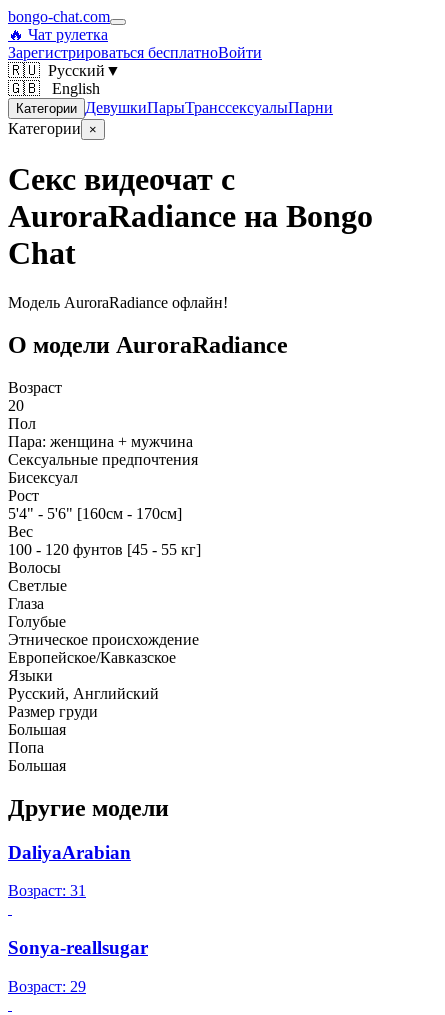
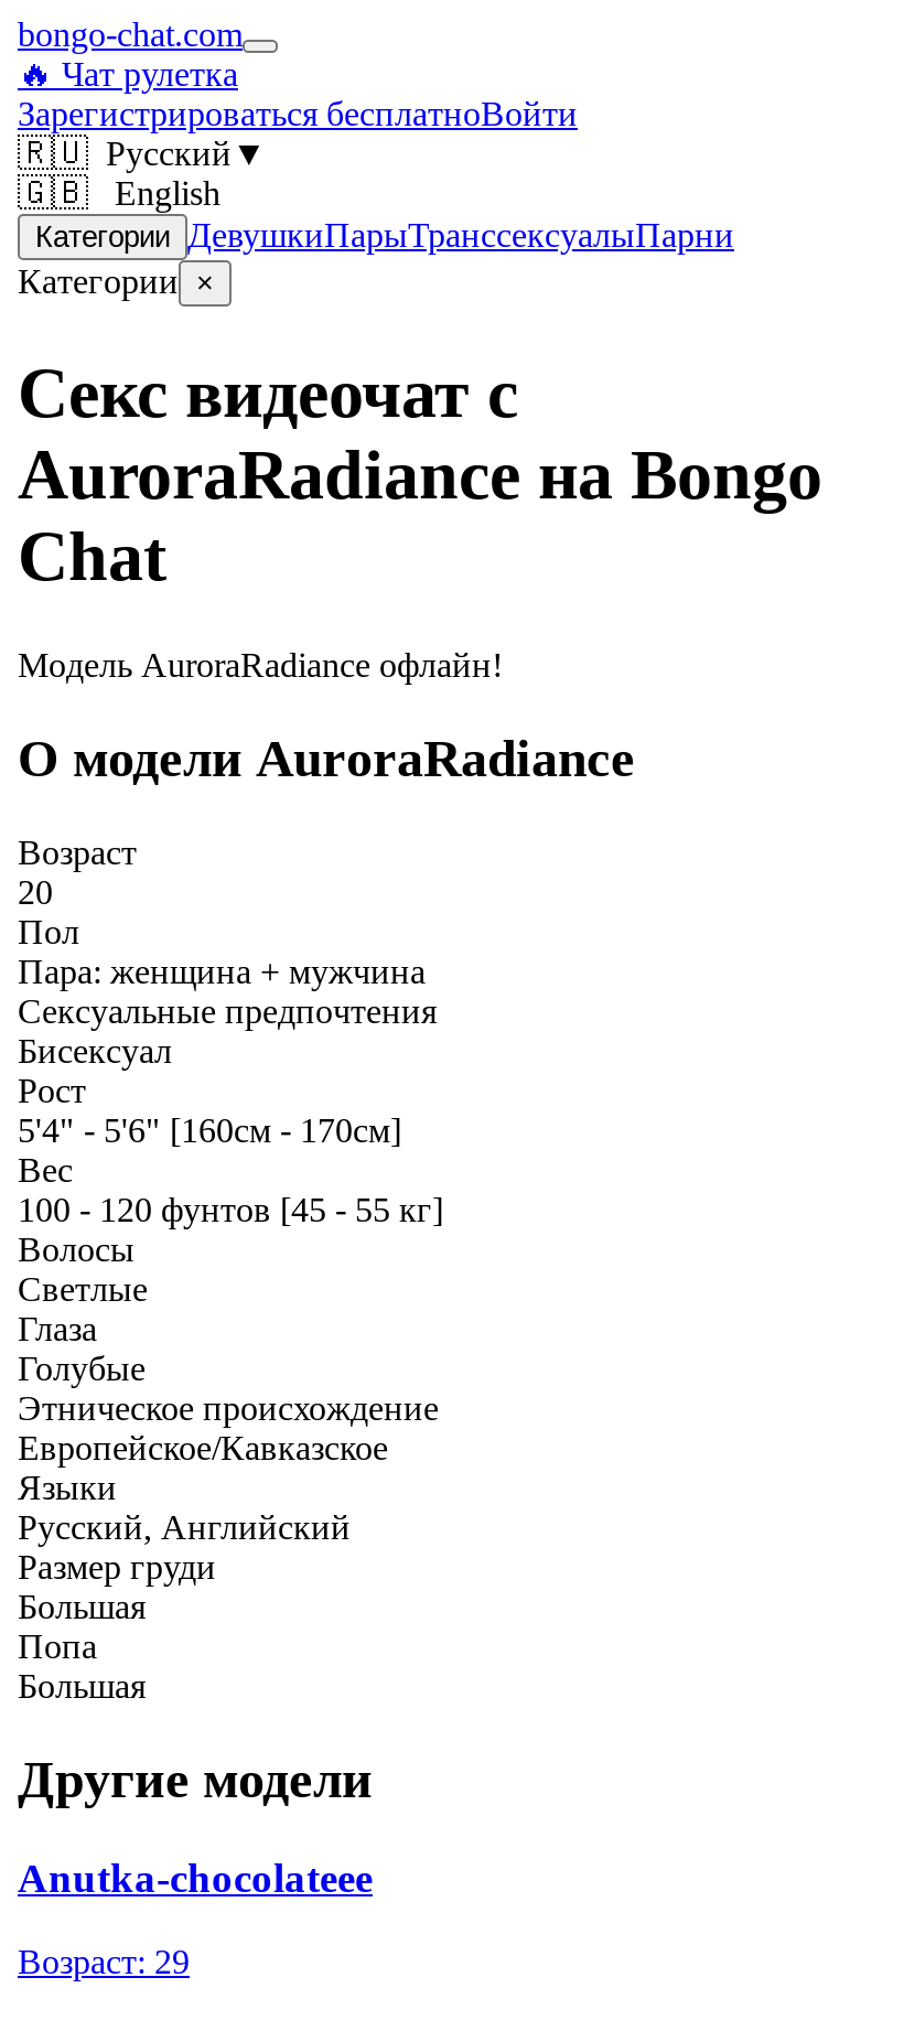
- DaliyaArabian
- Возраст: 31
- Sonya-reallsugar
+ Anutka-chocolateee
